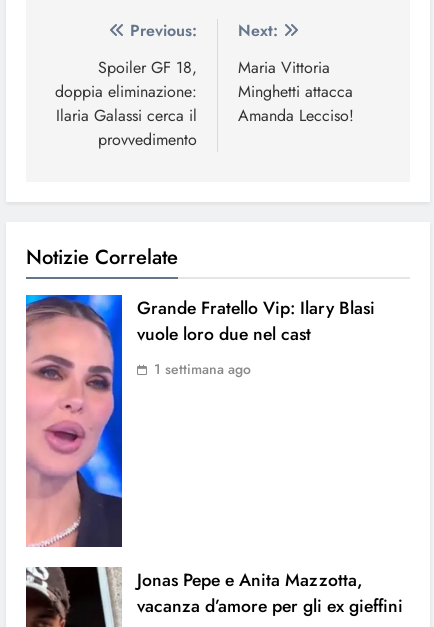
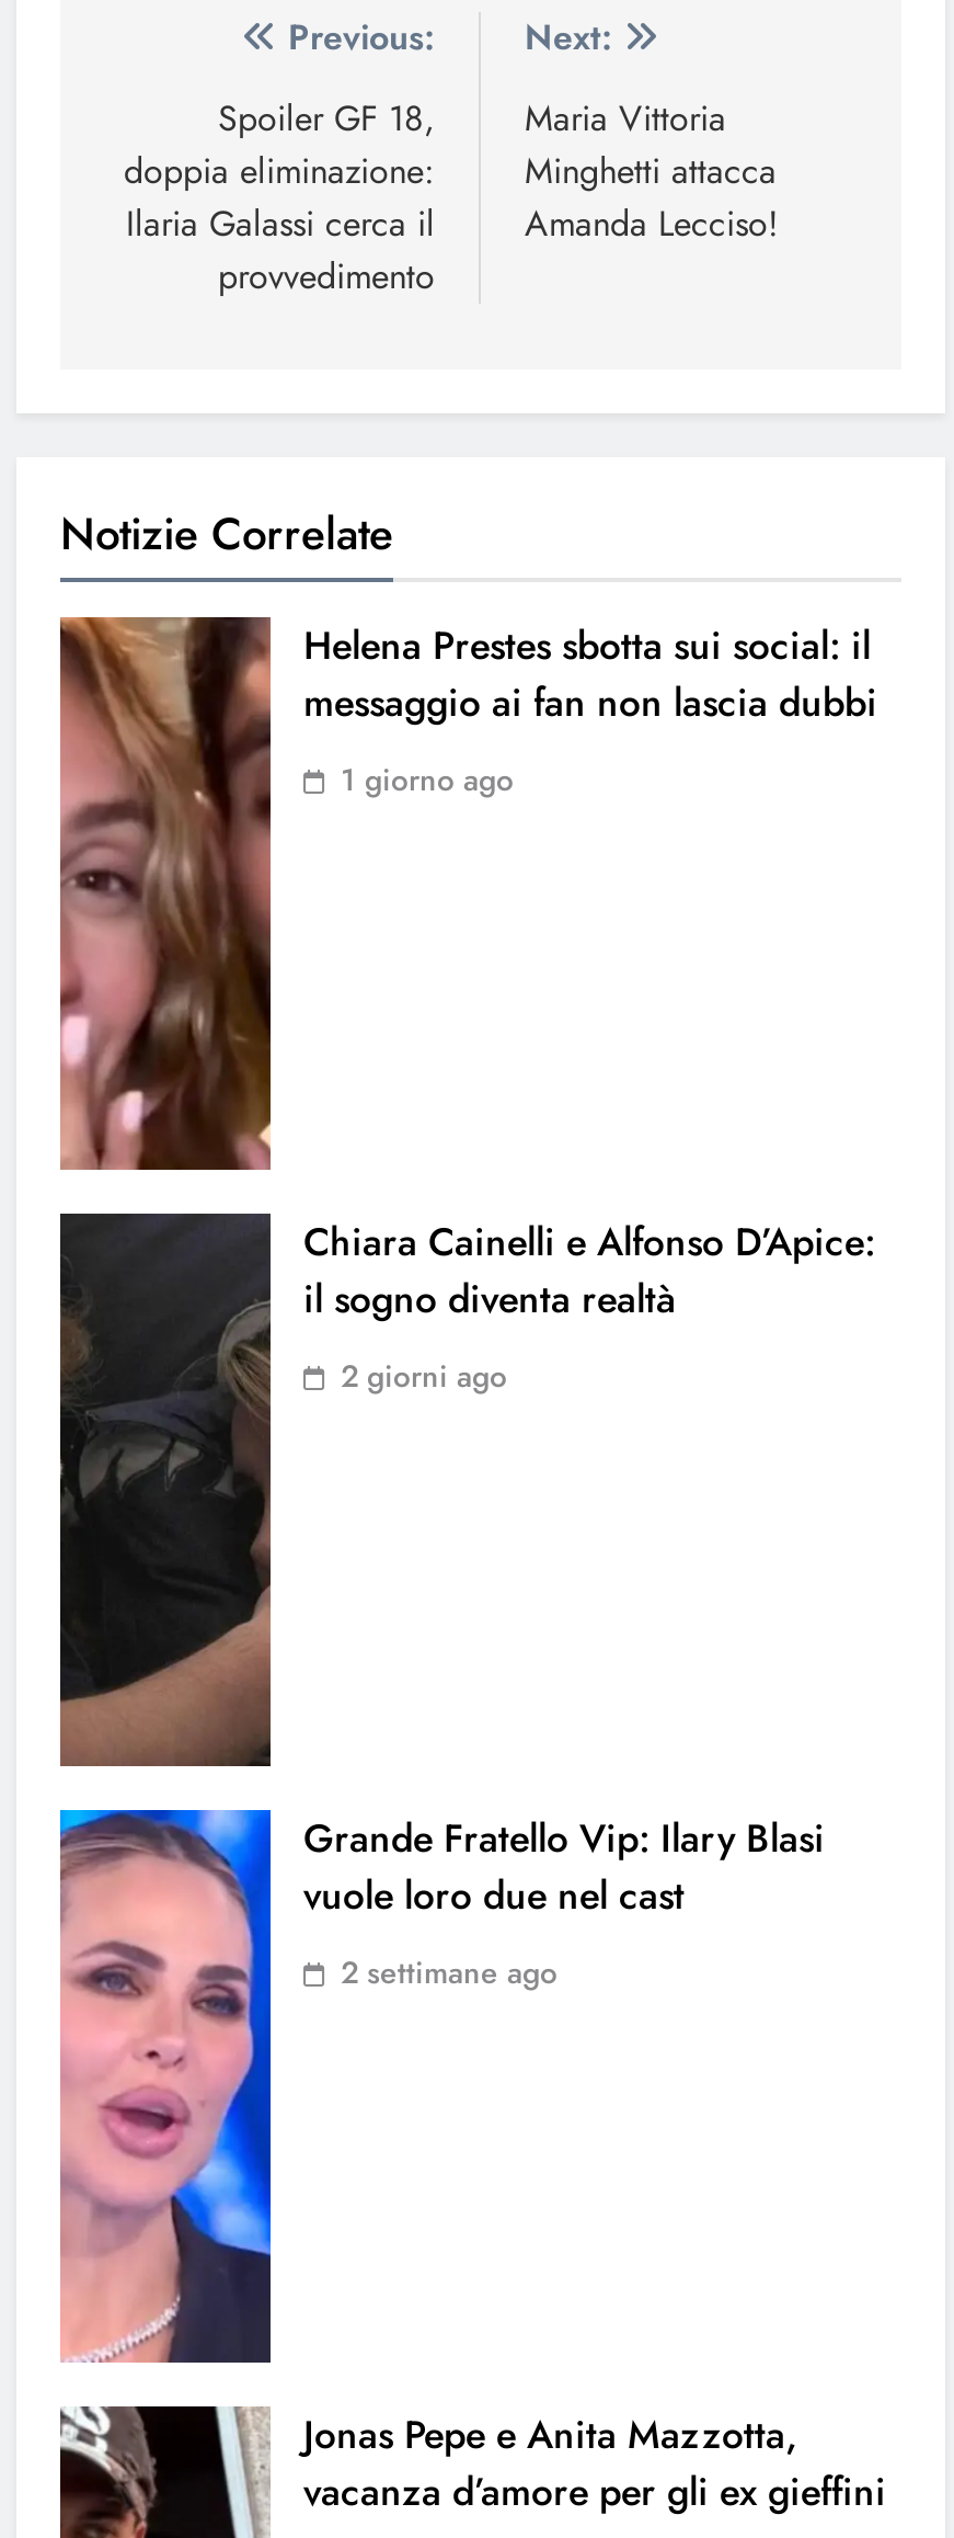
+ [image]
+ Helena Prestes sbotta sui social: il
+ messaggio ai fan non lascia dubbi
+ 1 giorno ago

+ [image]
+ Chiara Cainelli e Alfonso D’Apice:
+ il sogno diventa realtà
+ 2 giorni ago

- 1 settimana ago
+ 2 settimane ago
